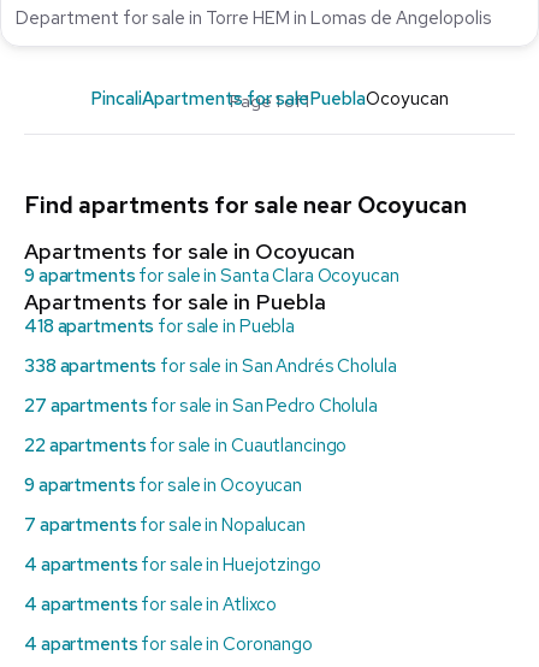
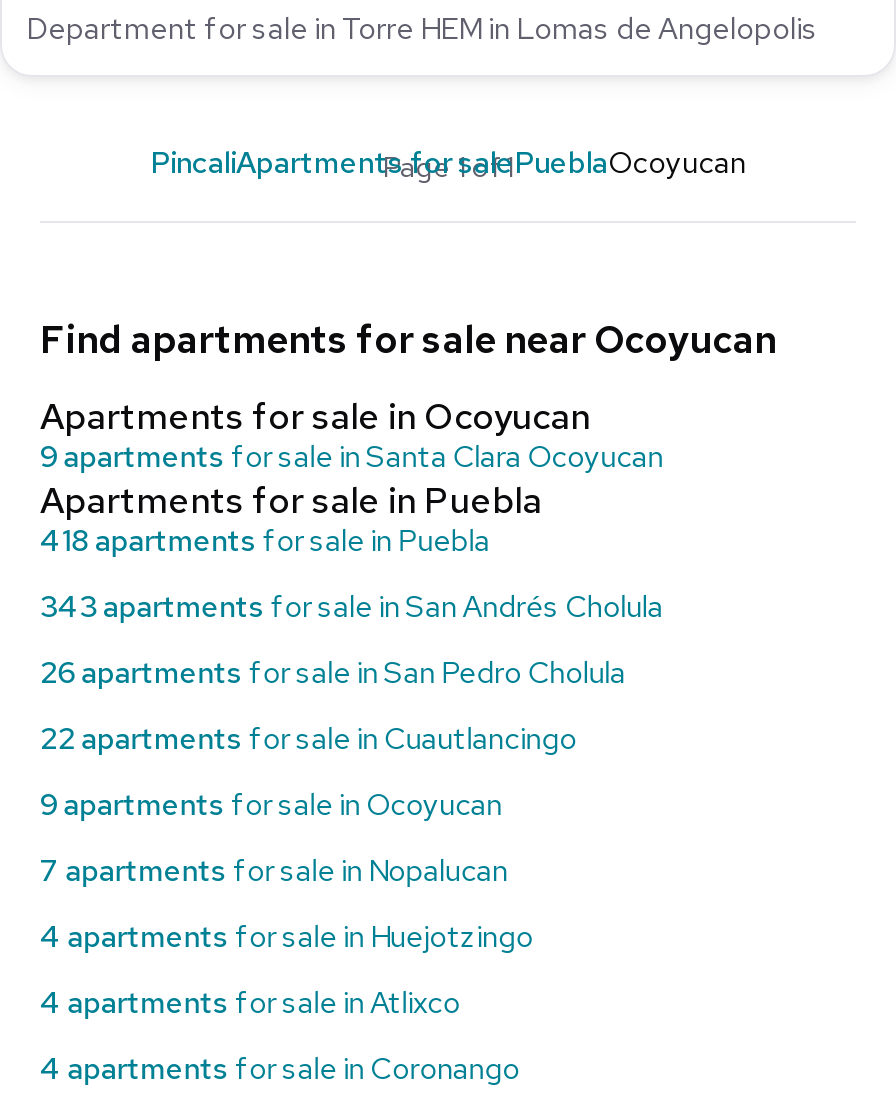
- 338 apartments for sale in San Andrés Cholula
+ 343 apartments for sale in San Andrés Cholula

- 27 apartments for sale in San Pedro Cholula
+ 26 apartments for sale in San Pedro Cholula
